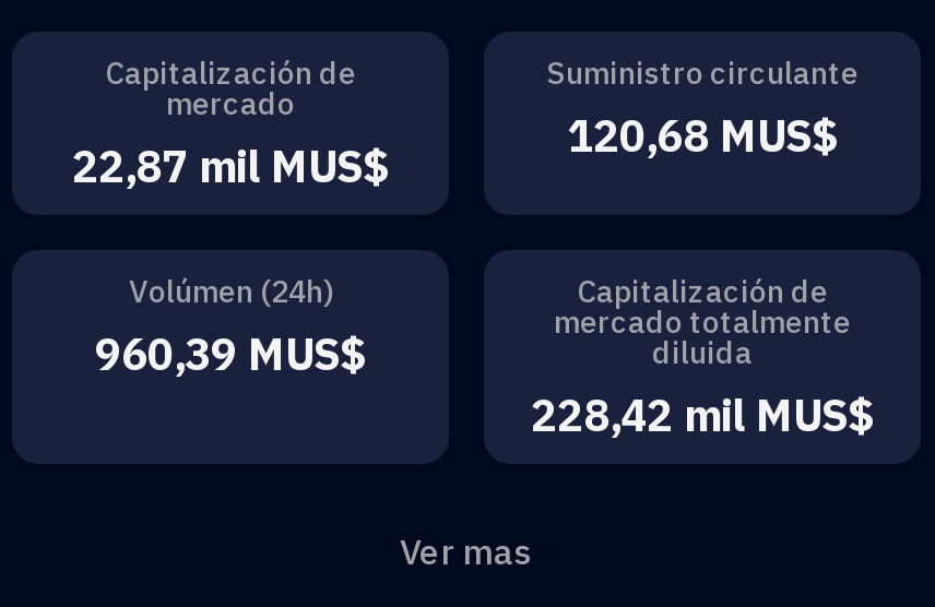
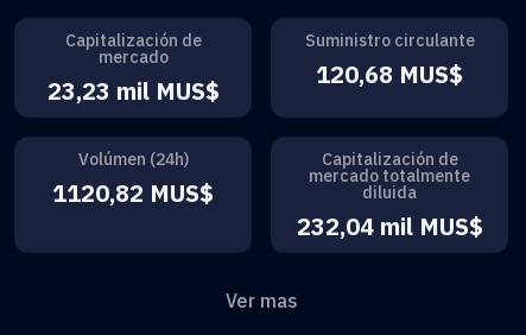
- 22,87 mil MUS$
+ 23,23 mil MUS$

- 960,39 MUS$
+ 1120,82 MUS$

- 228,42 mil MUS$
+ 232,04 mil MUS$
